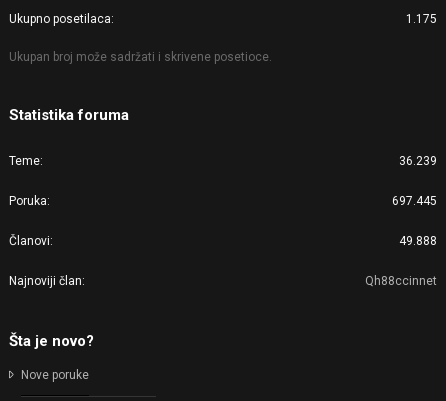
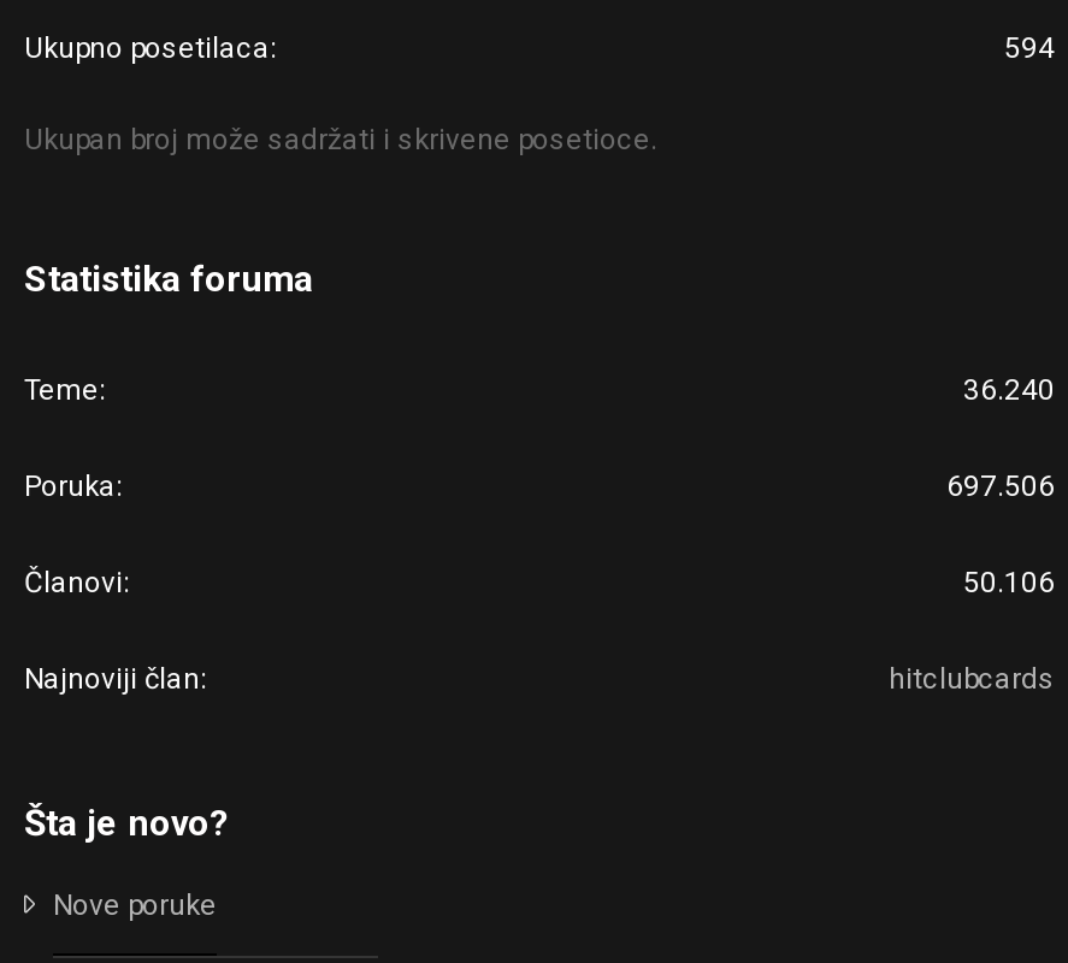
- 1.175
+ 594

- 36.239
+ 36.240

- 697.445
+ 697.506

- 49.888
+ 50.106

- Qh88ccinnet
+ hitclubcards
